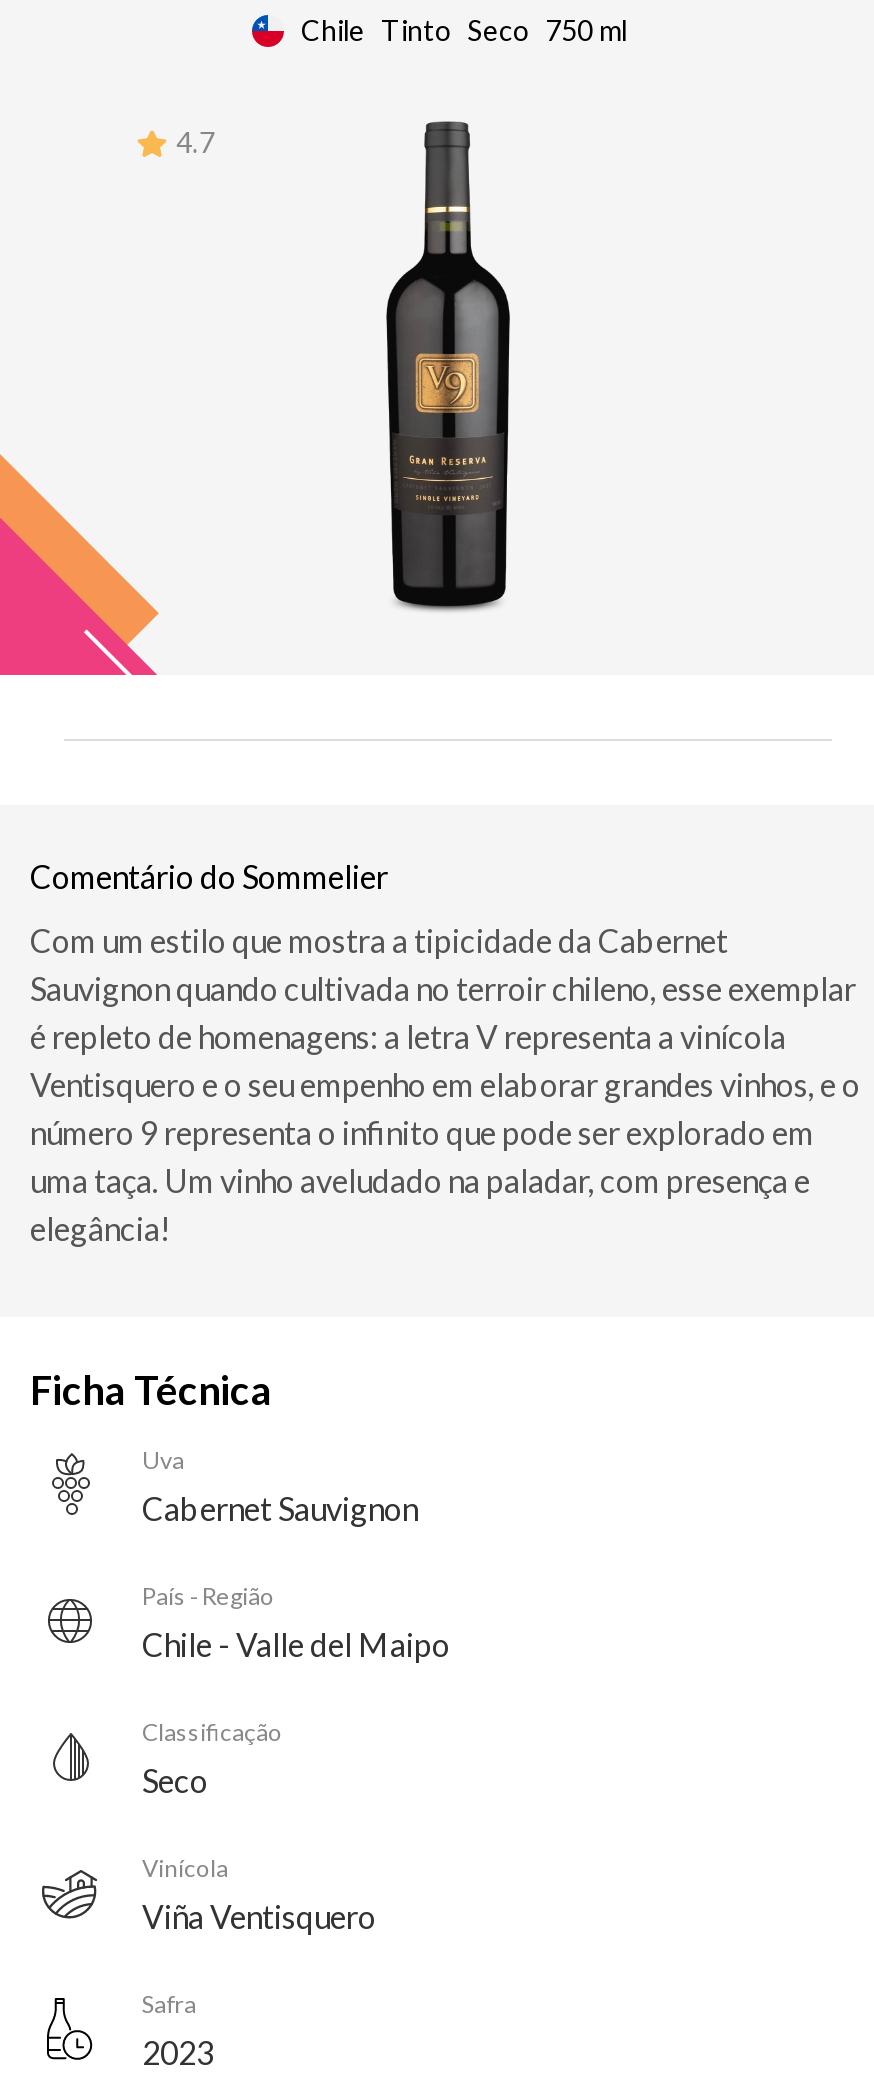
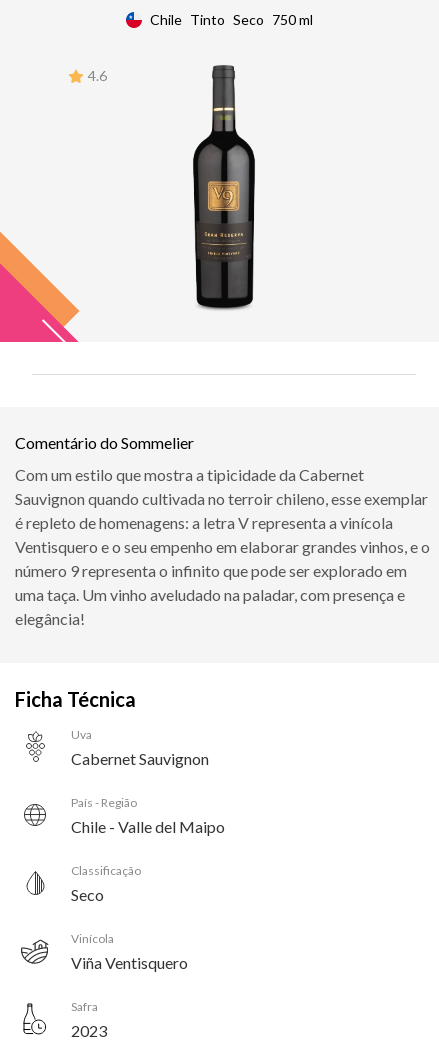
- 4.7
+ 4.6
